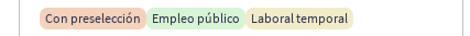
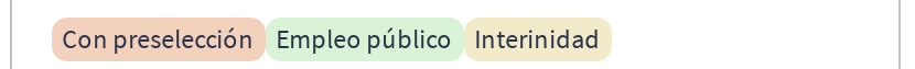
- Laboral temporal
+ Interinidad
